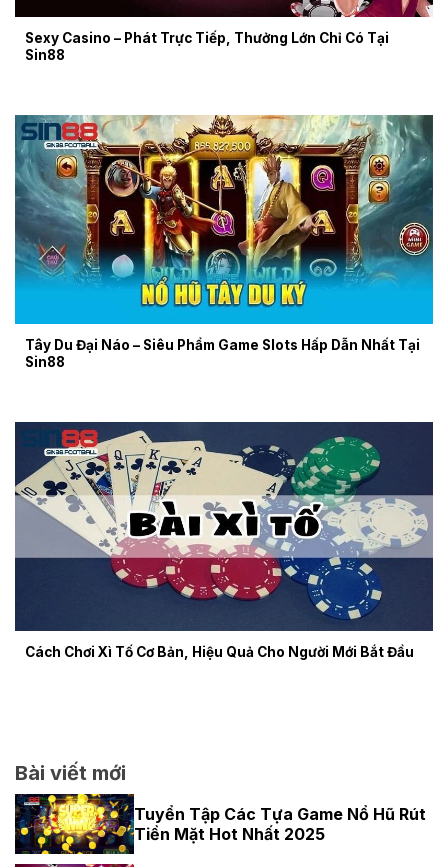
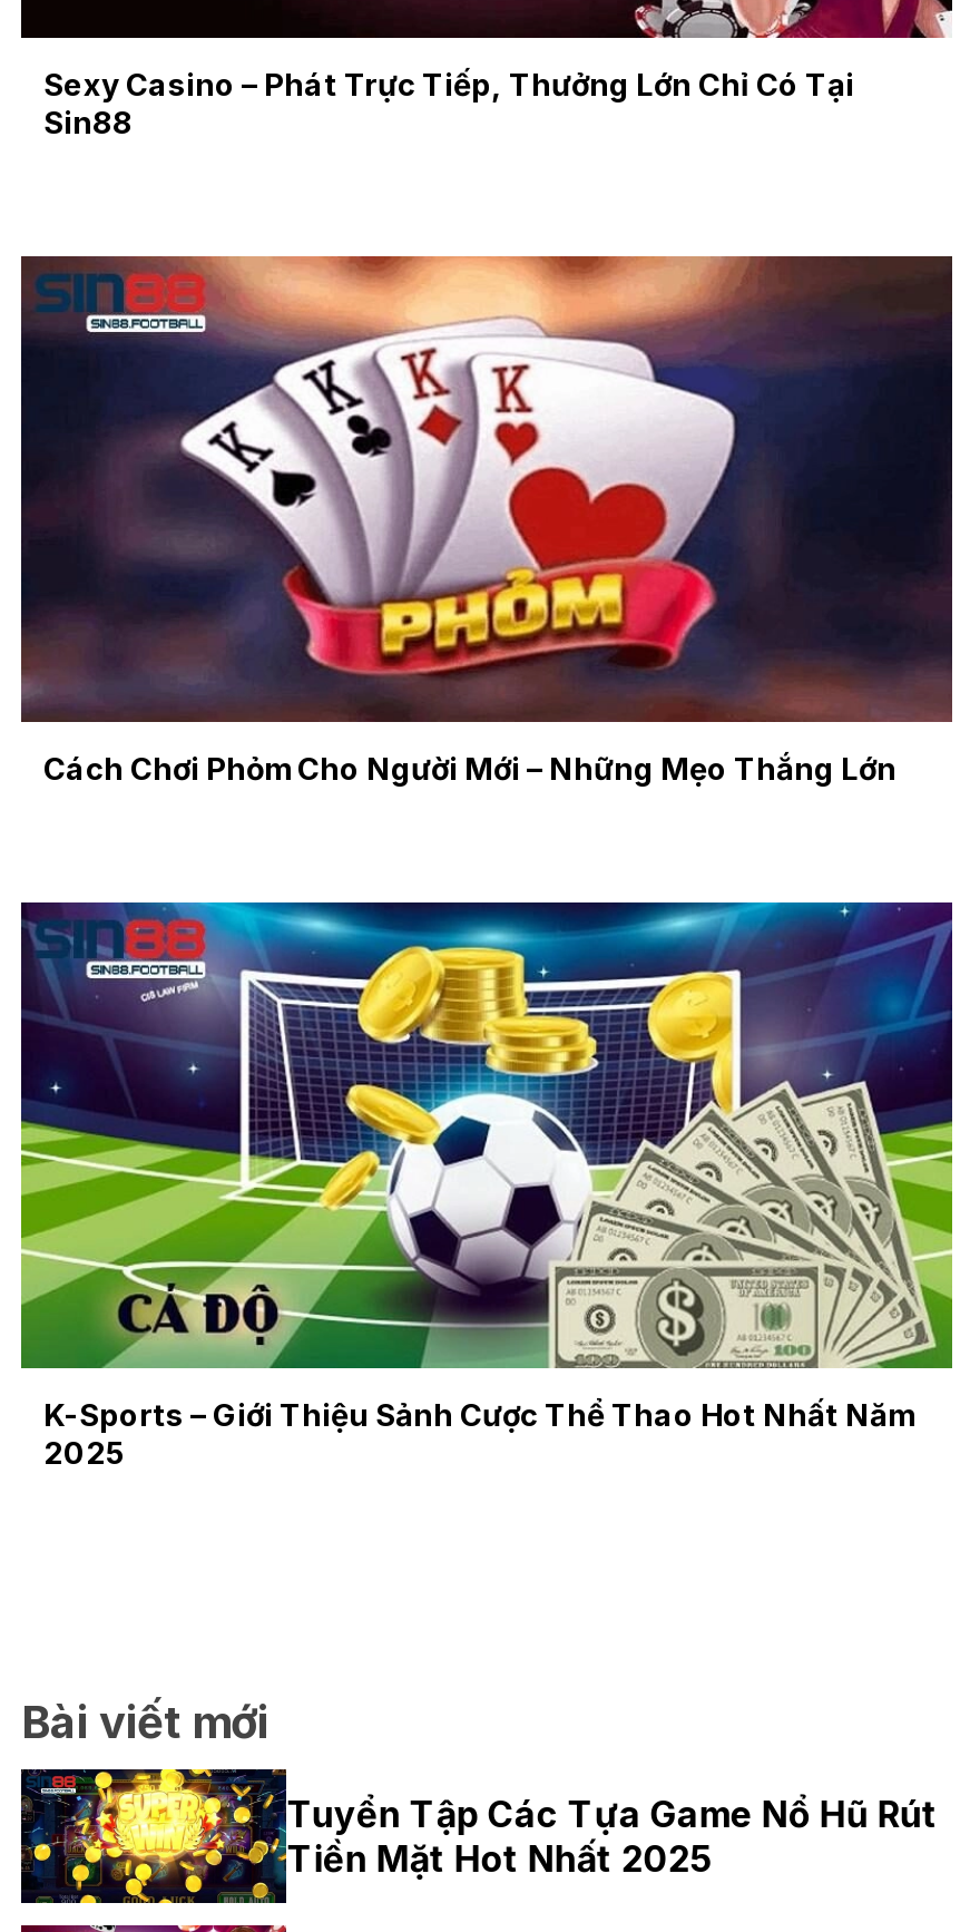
- [image]
- Tây Du Đại Náo – Siêu Phẩm Game Slots Hấp Dẫn Nhất Tại
- Sin88
+ [image]
+ Cách Chơi Phỏm Cho Người Mới – Những Mẹo Thắng Lớn

- [image]
- Cách Chơi Xì Tố Cơ Bản, Hiệu Quả Cho Người Mới Bắt Đầu
+ [image]
+ K-Sports – Giới Thiệu Sảnh Cược Thể Thao Hot Nhất Năm
+ 2025
